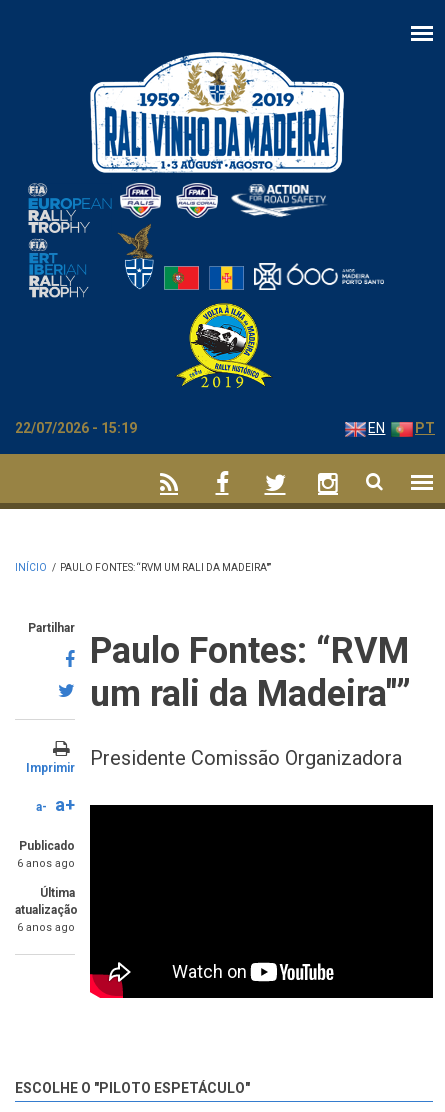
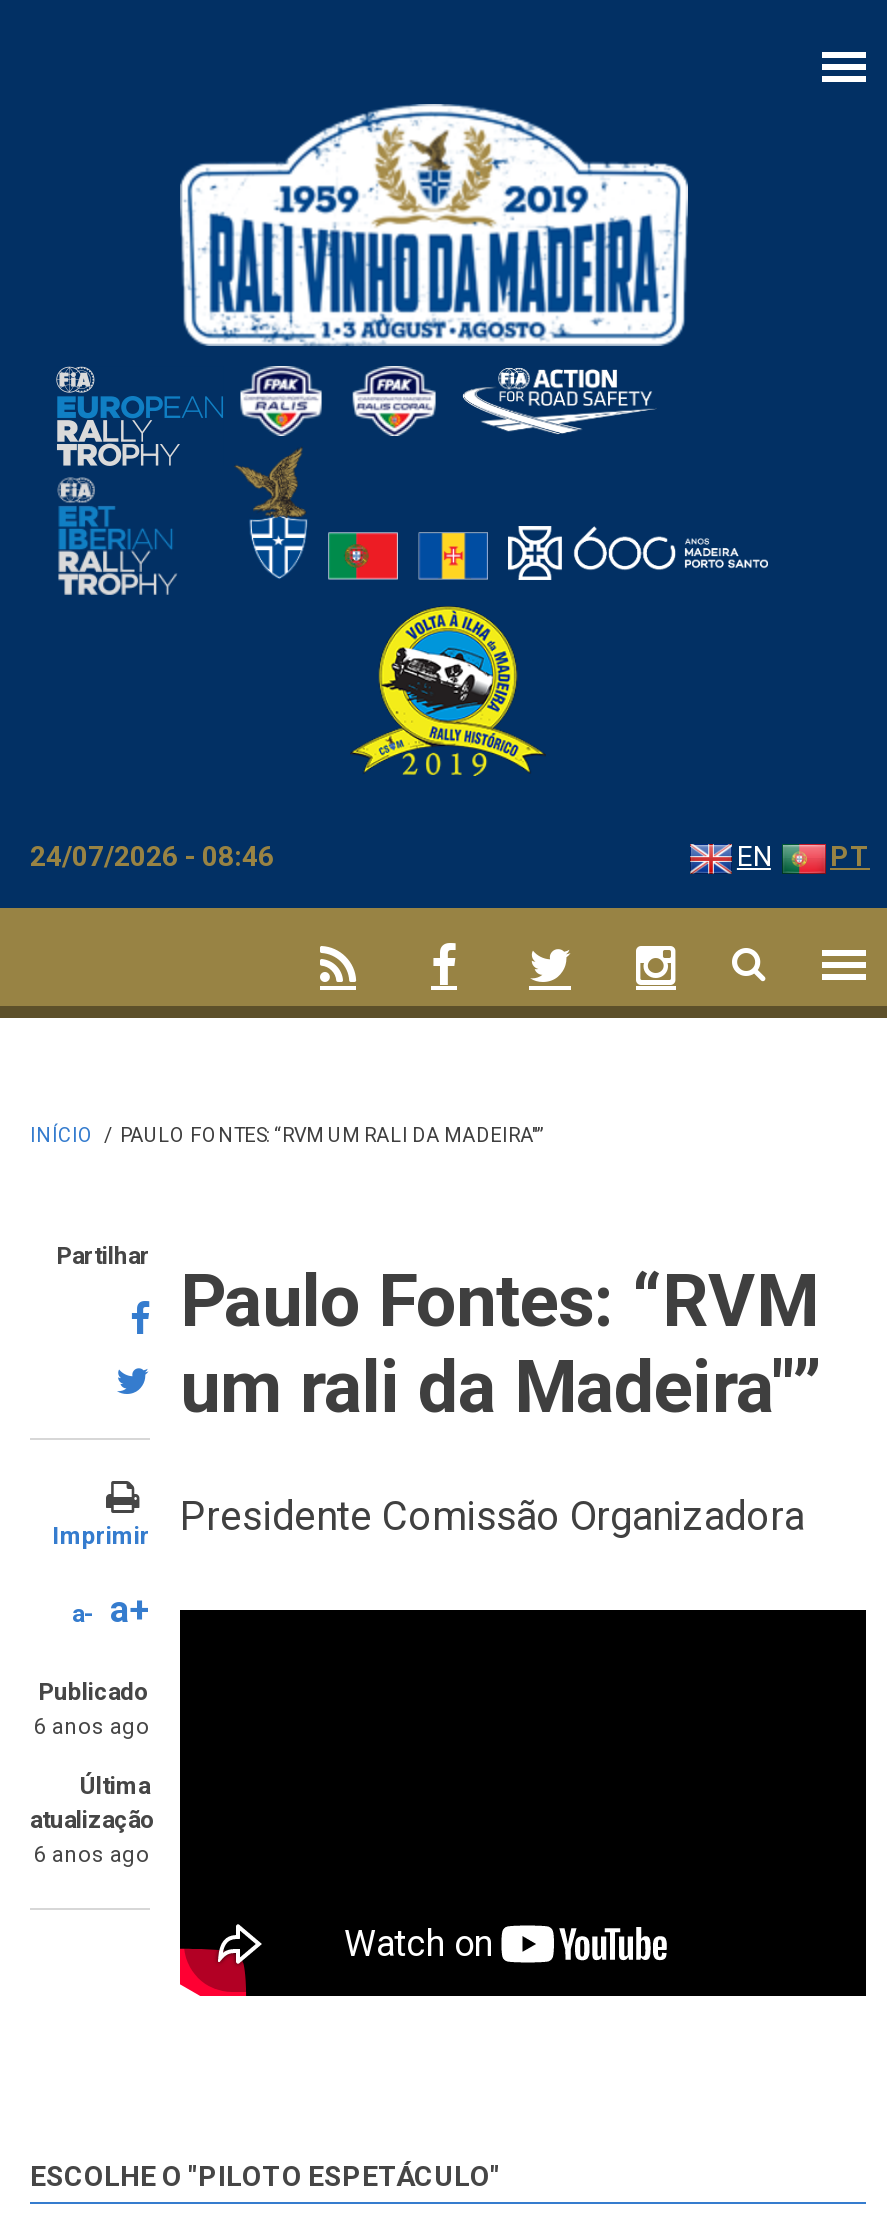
- 22/07/2026 - 15:19
+ 24/07/2026 - 08:46
